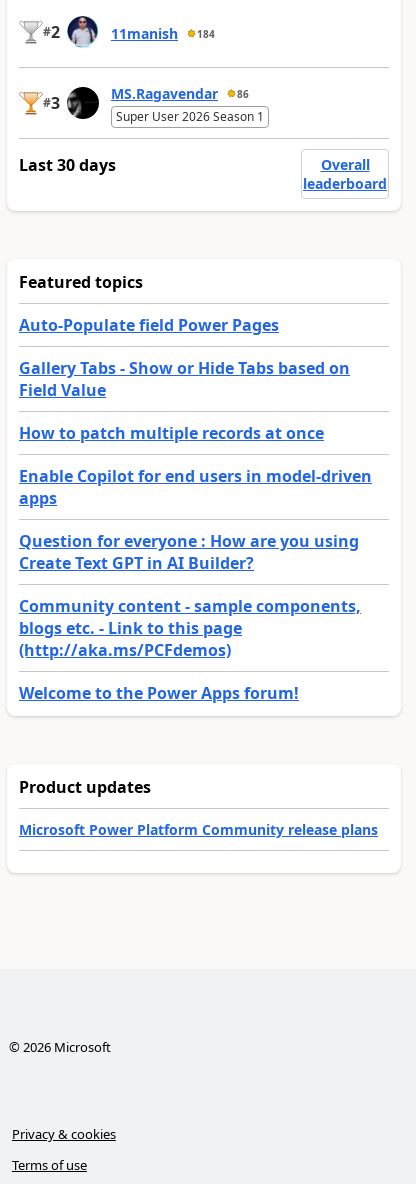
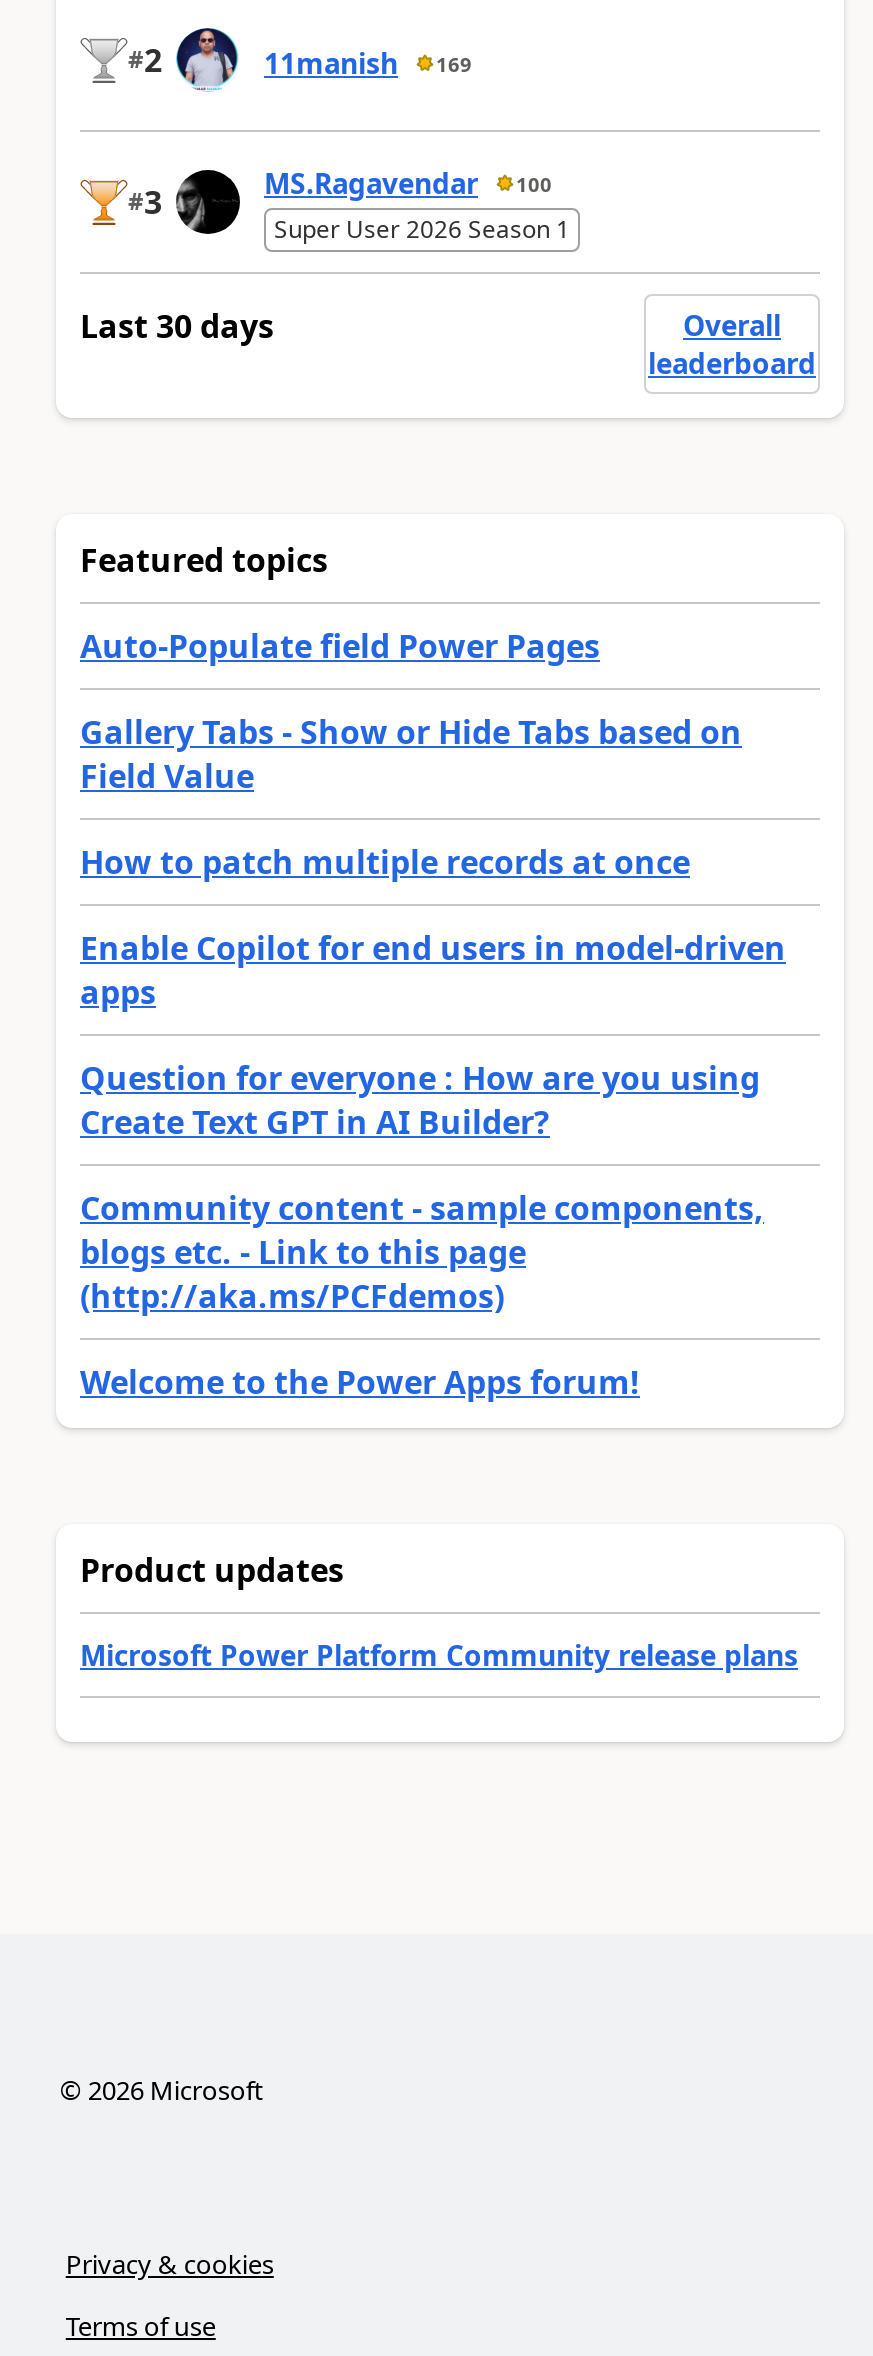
- 11manish 184
+ 11manish 169

- MS.Ragavendar 86
+ MS.Ragavendar 100
